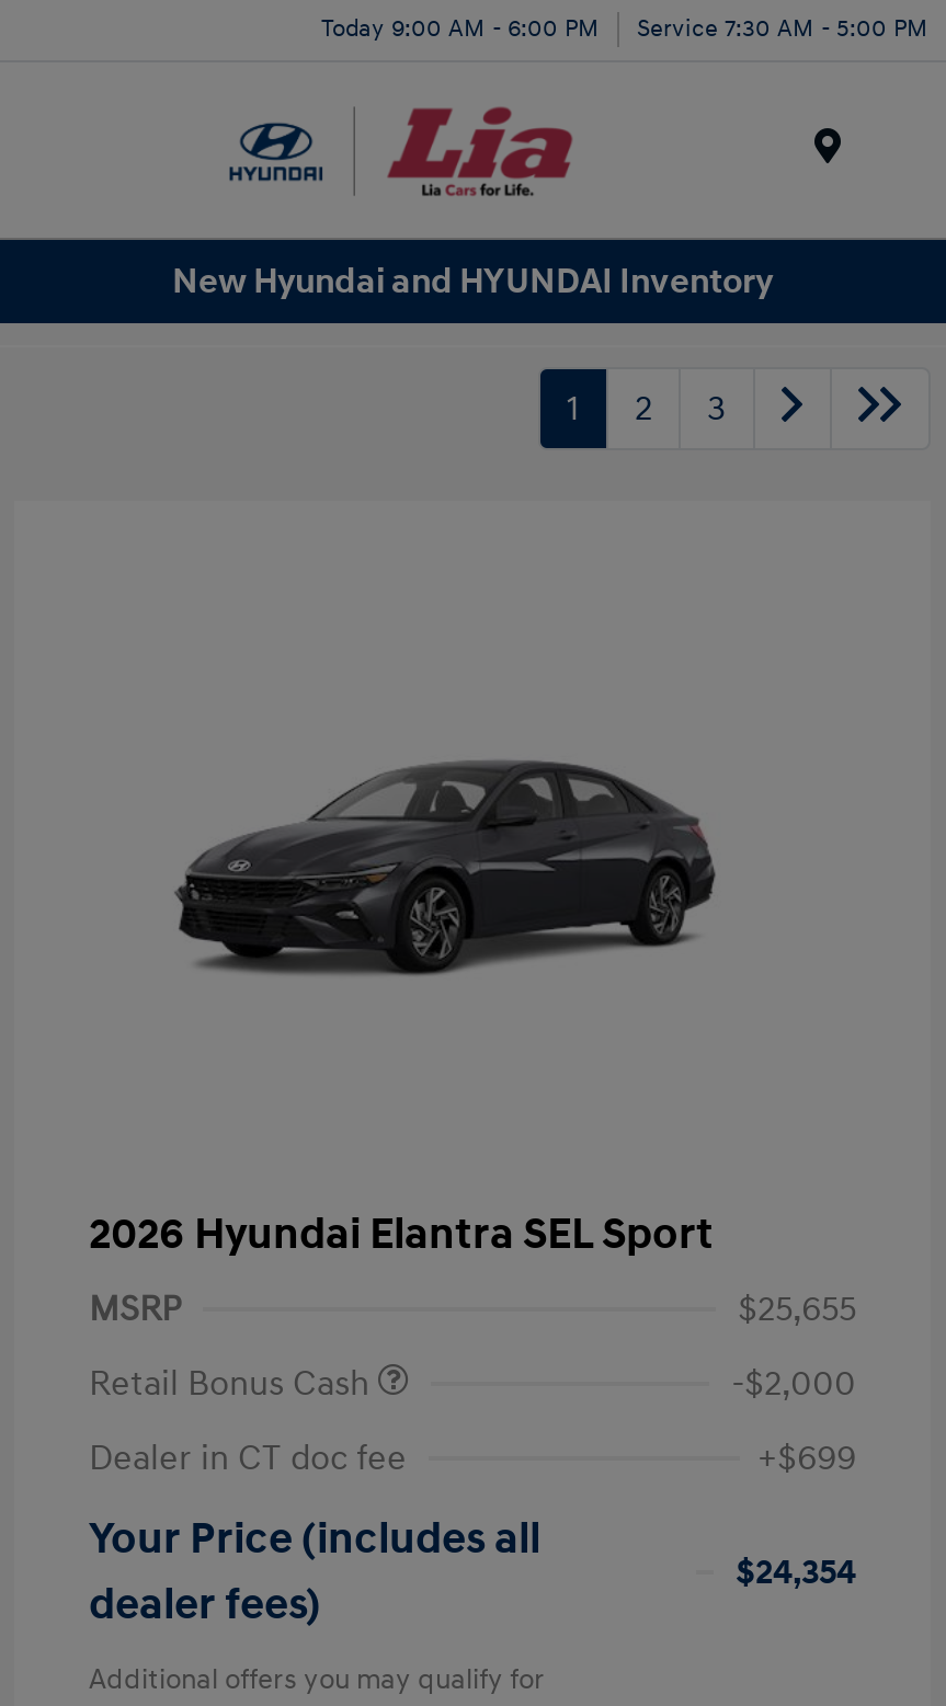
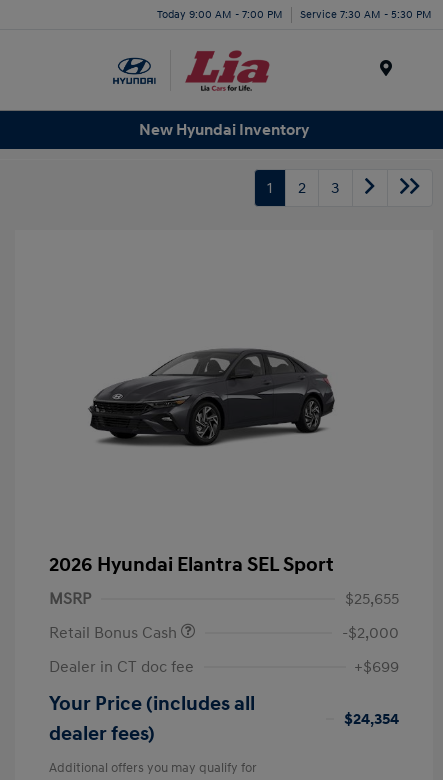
- Today 9:00 AM - 6:00 PM
+ Today 9:00 AM - 7:00 PM

- Service 7:30 AM - 5:00 PM
+ Service 7:30 AM - 5:30 PM

- New Hyundai and HYUNDAI Inventory
+ New Hyundai Inventory
